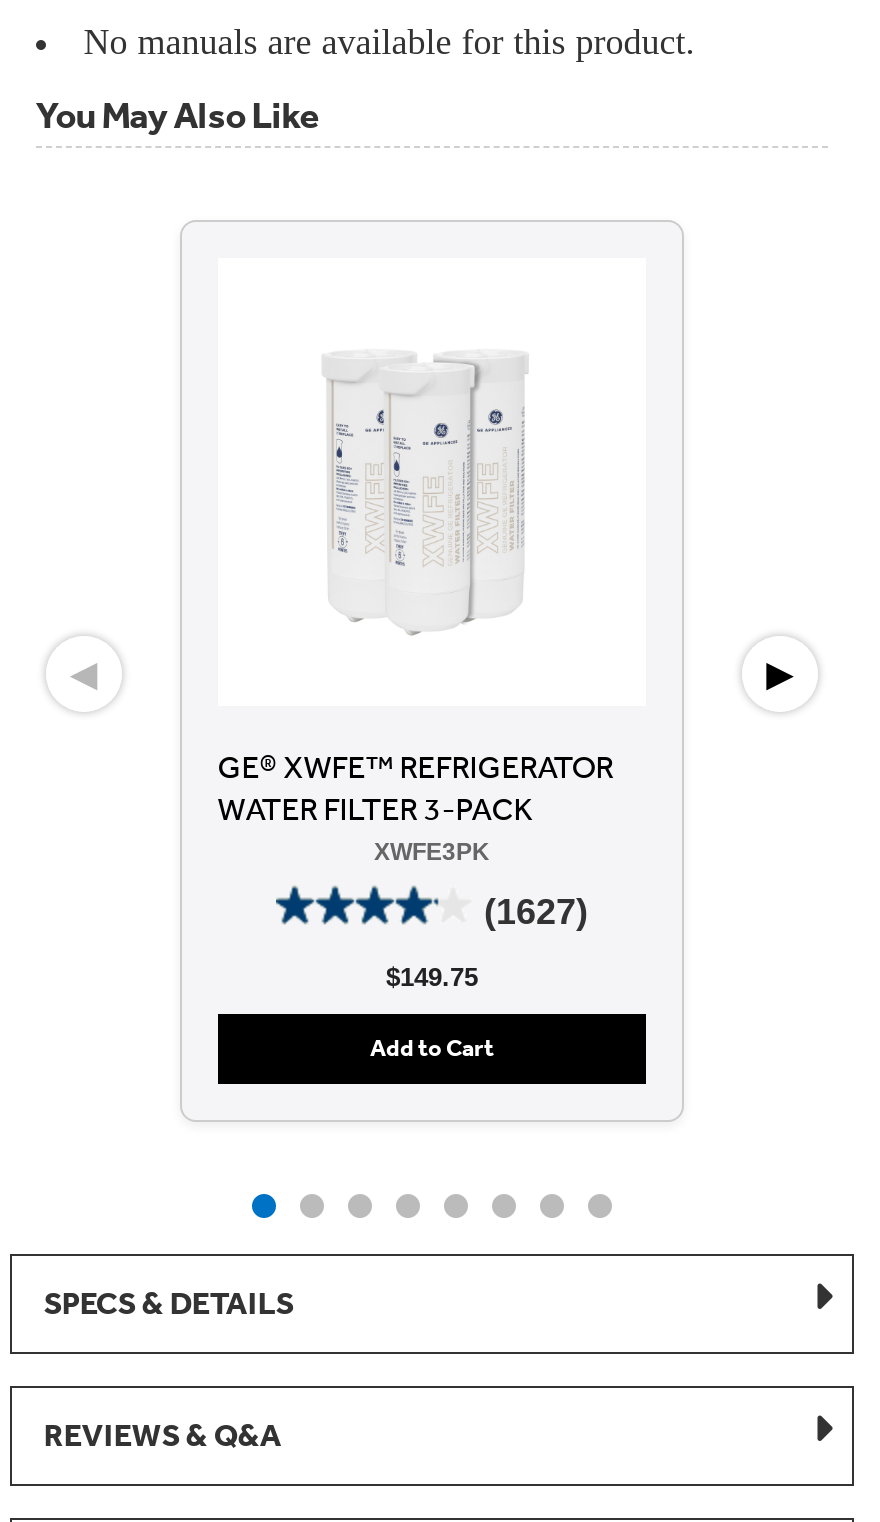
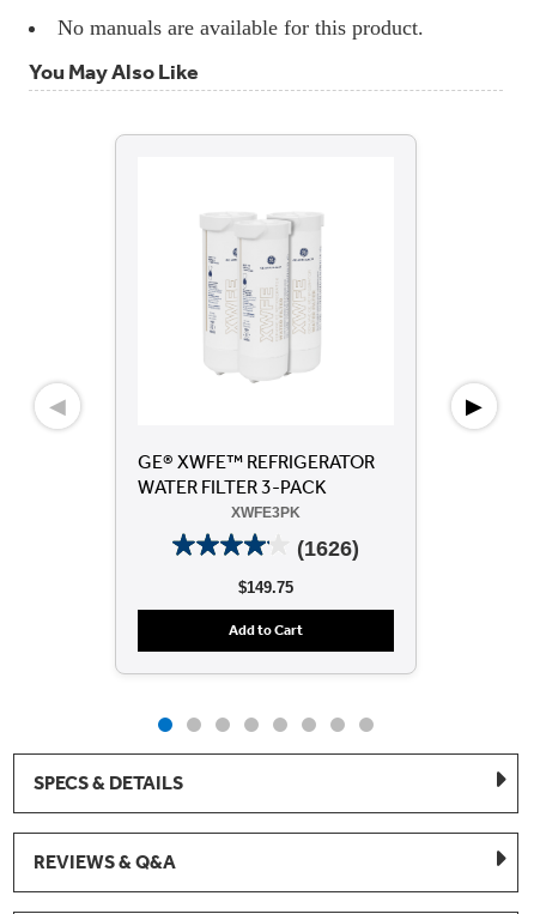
- (1627)
+ (1626)
